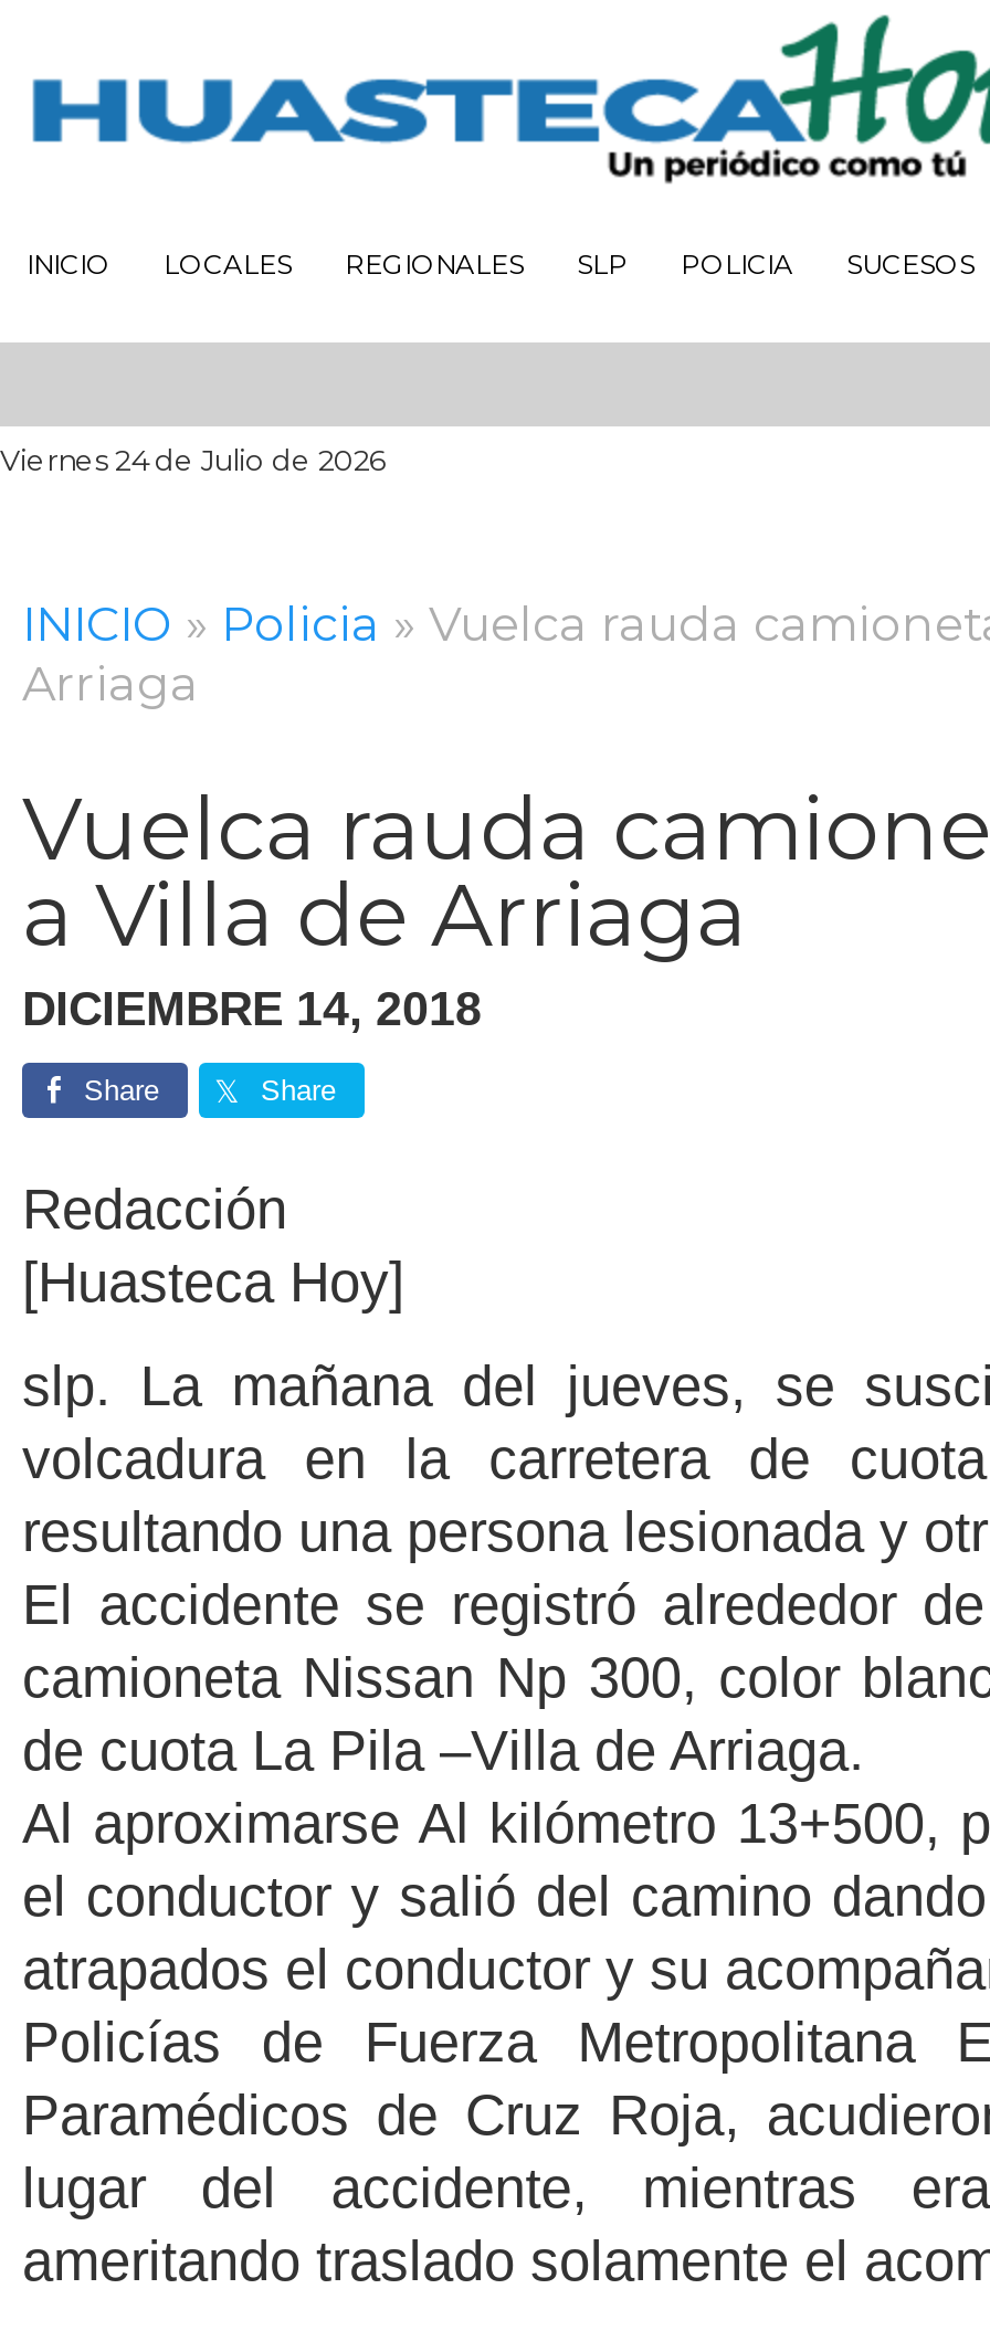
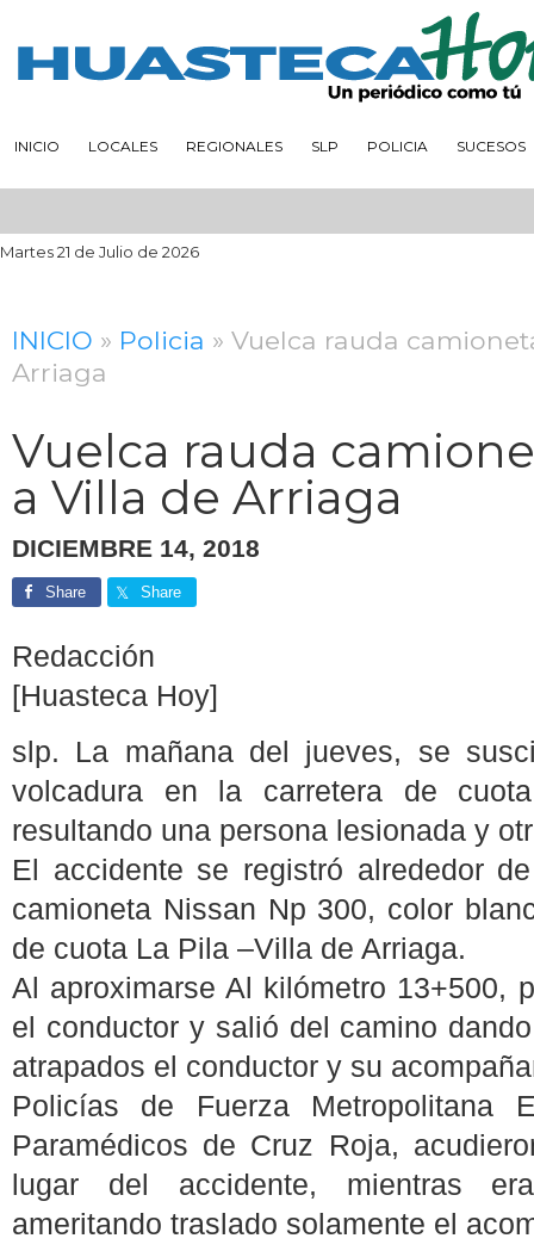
- Viernes 24 de Julio de 2026
+ Martes 21 de Julio de 2026
